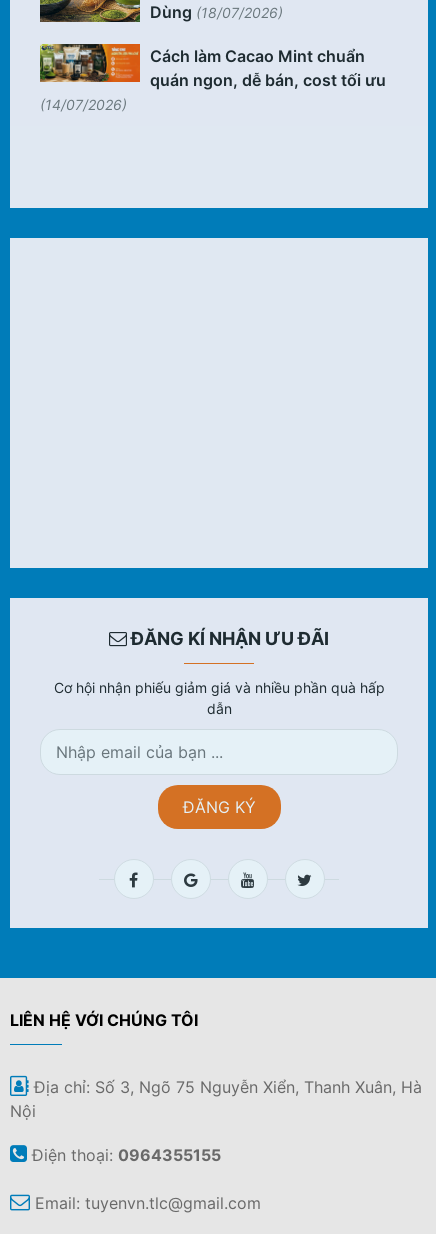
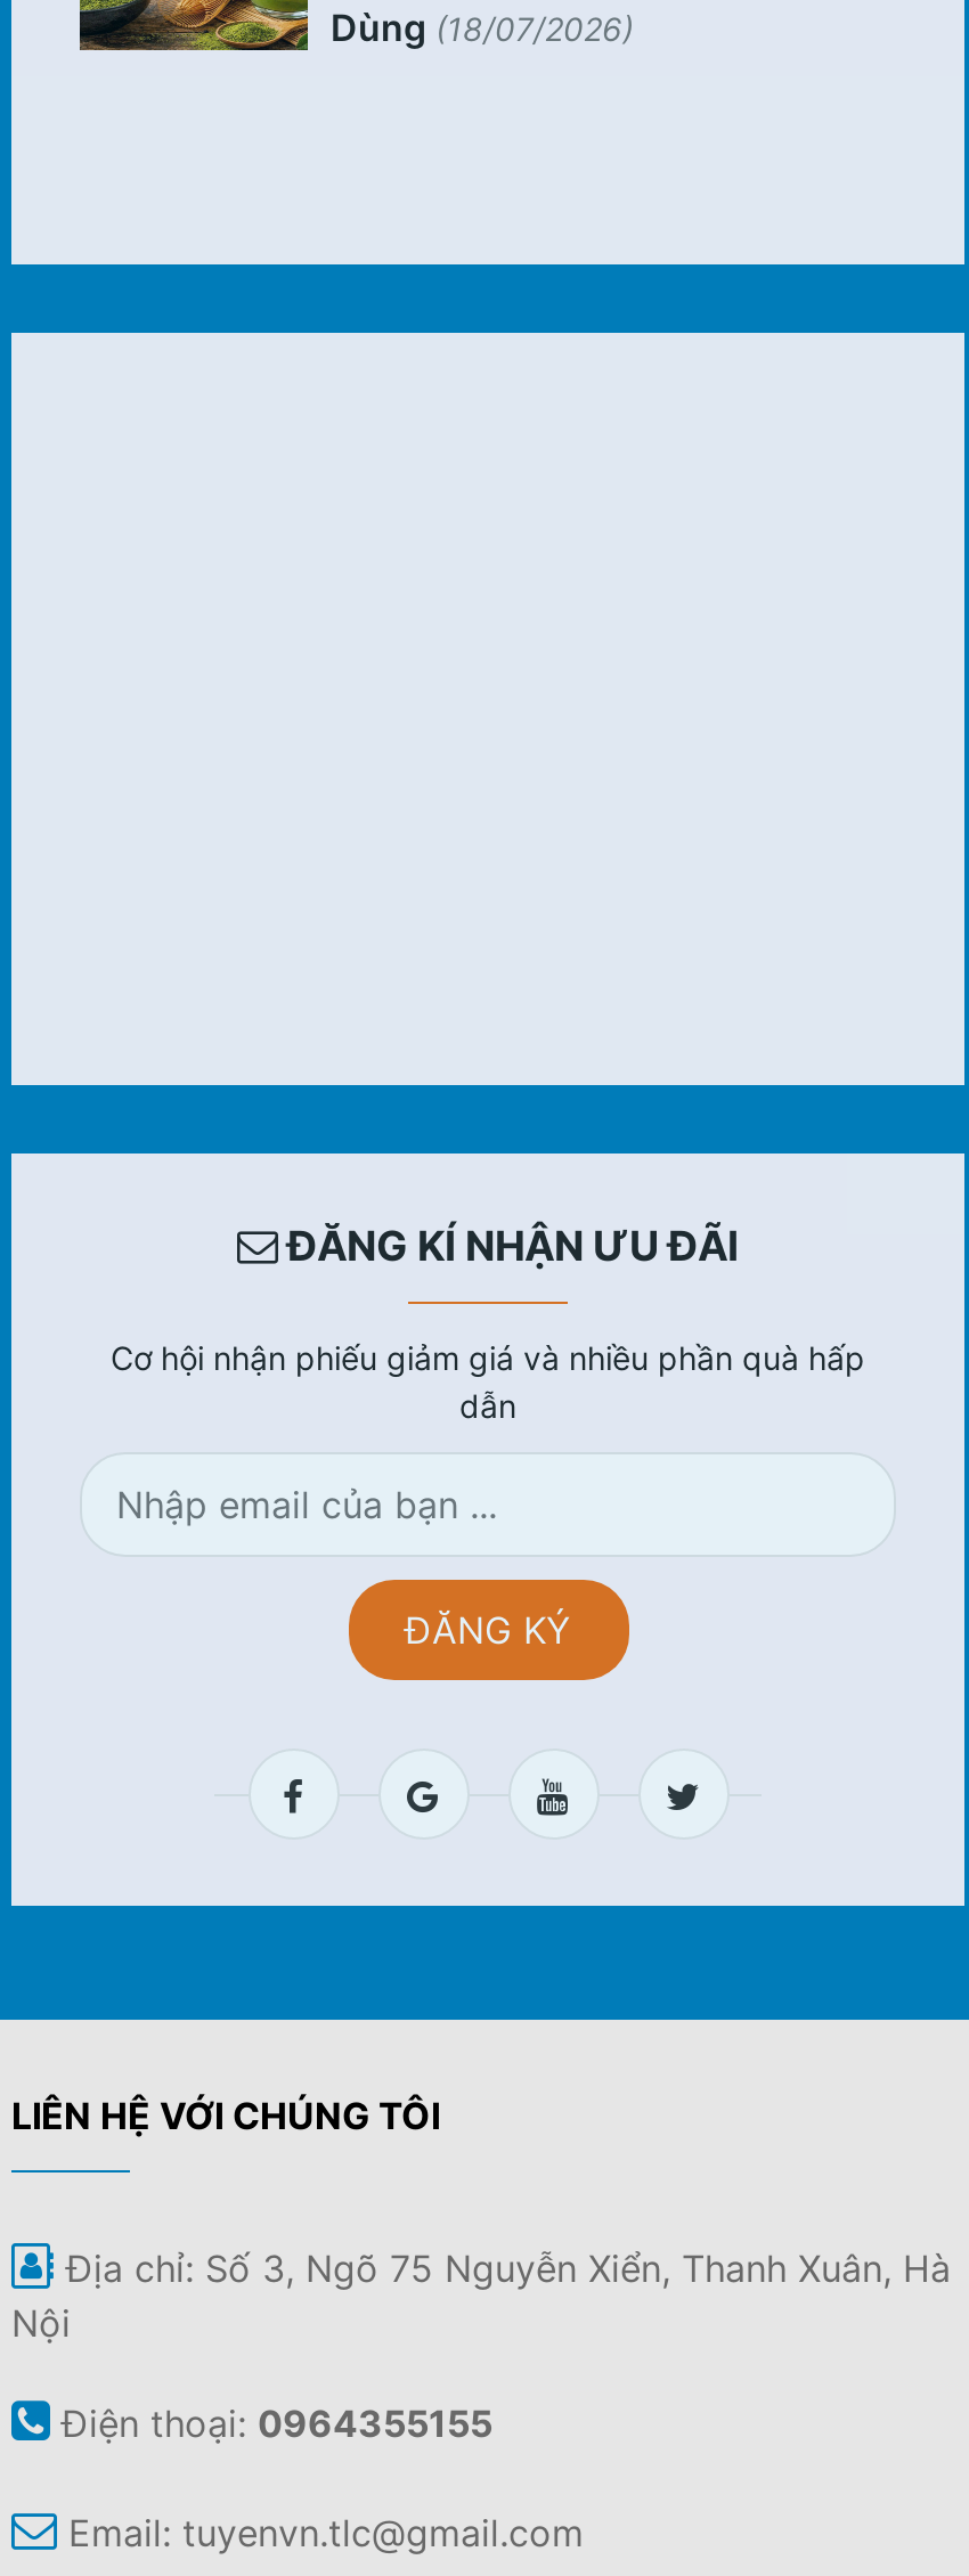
- [image]
- Cách làm Cacao Mint chuẩn
- quán ngon, dễ bán, cost tối ưu
- (14/07/2026)
